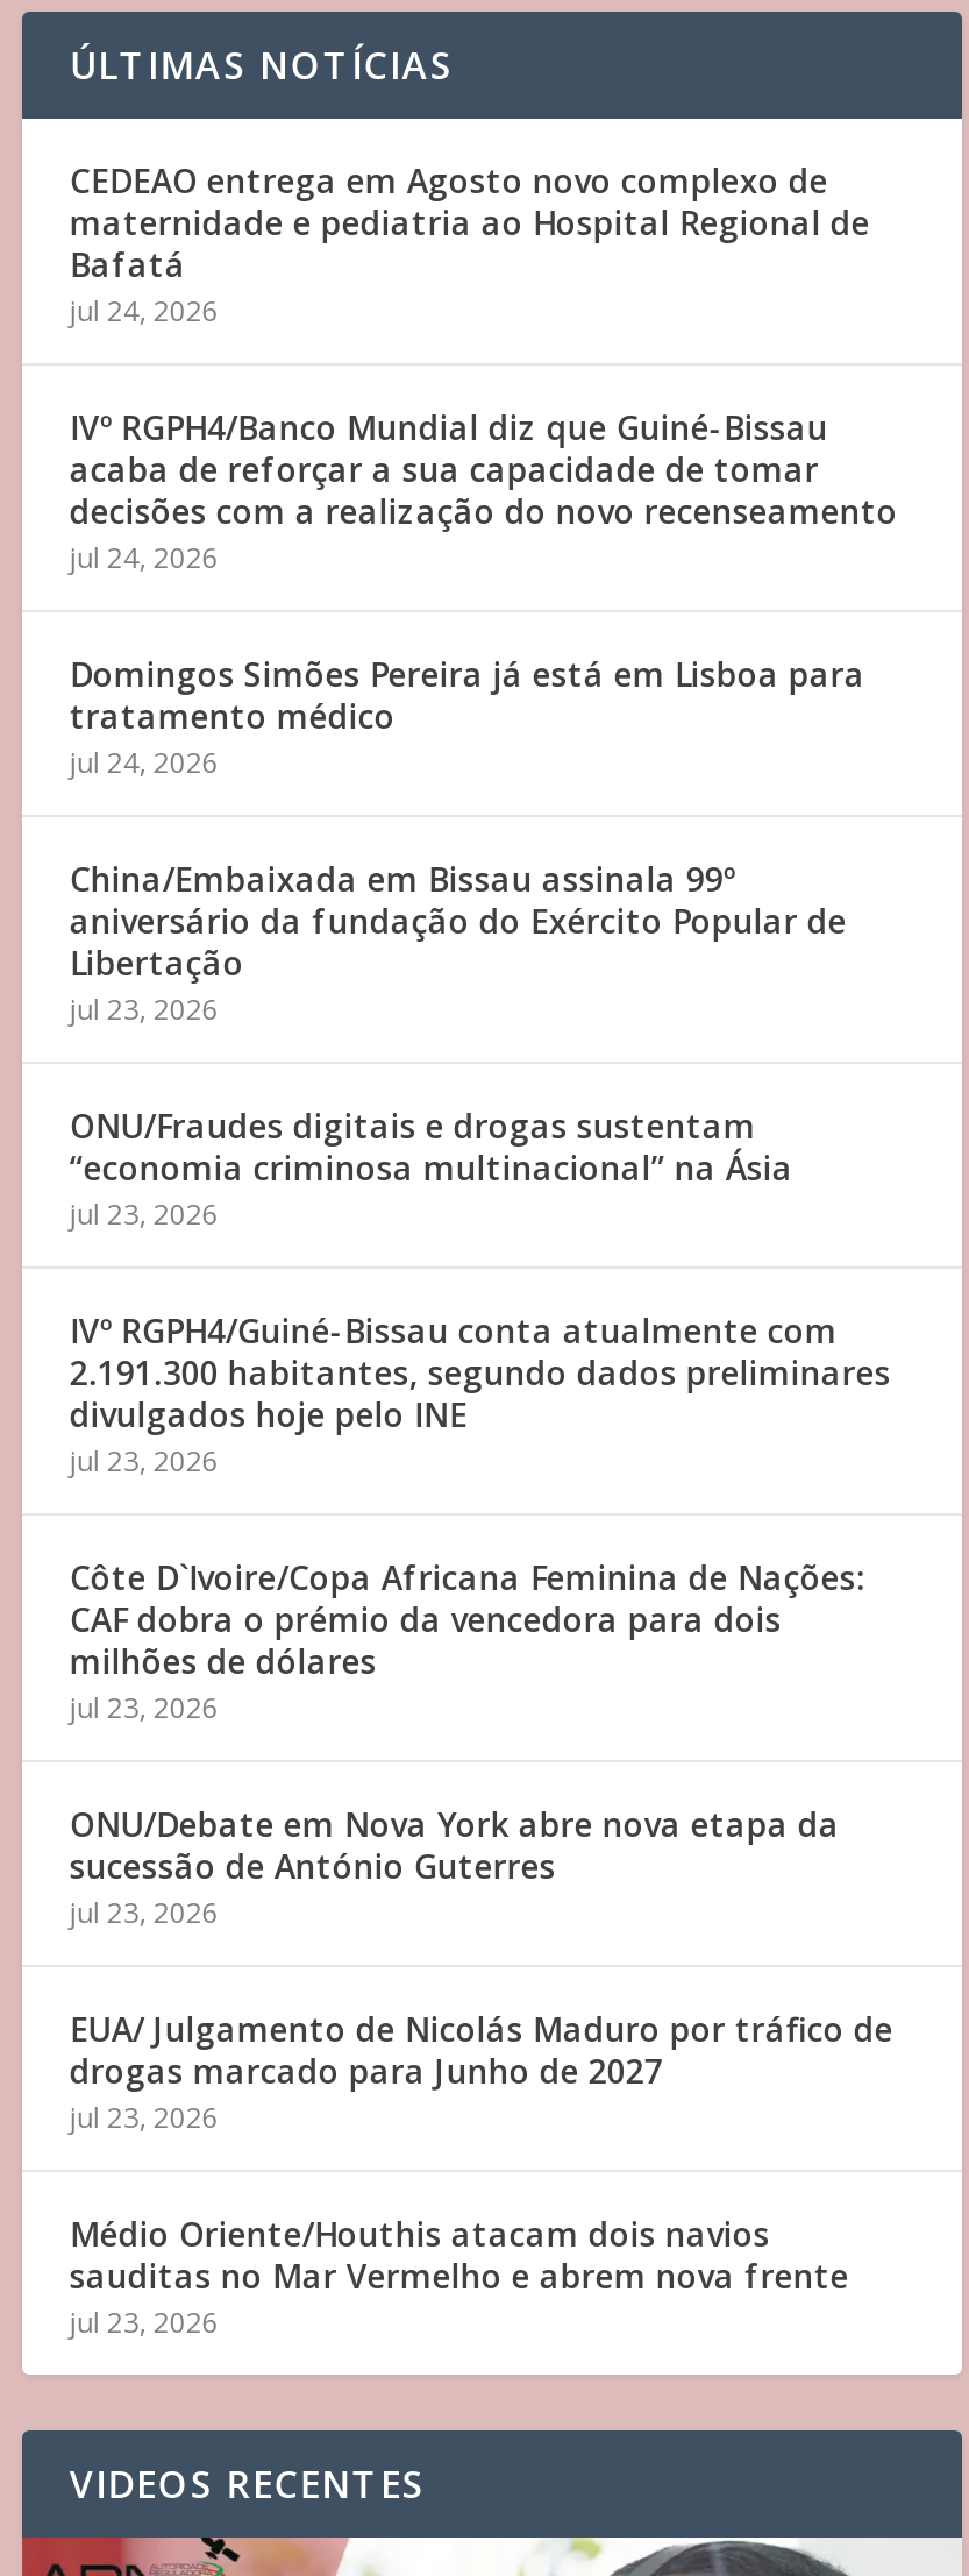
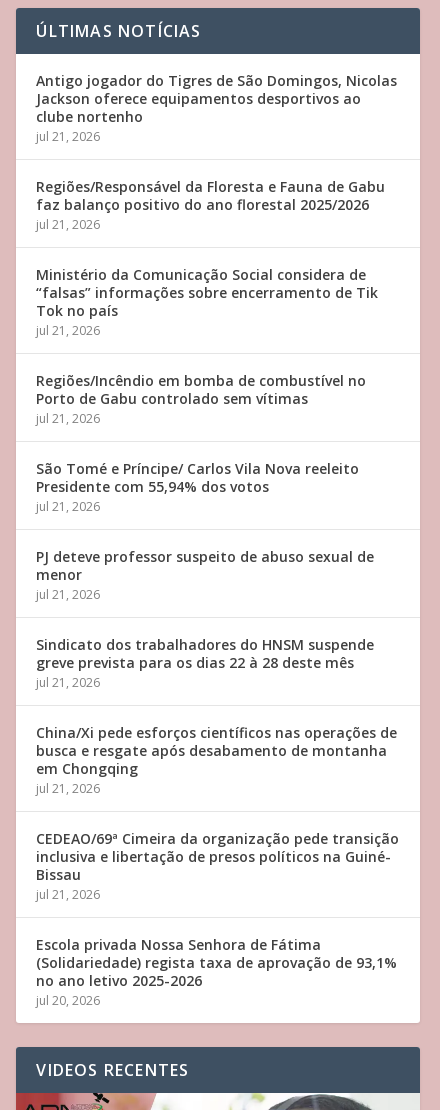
- CEDEAO entrega em Agosto novo complexo de
- maternidade e pediatria ao Hospital Regional de
- Bafatá
- jul 24, 2026
+ Antigo jogador do Tigres de São Domingos, Nicolas
+ Jackson oferece equipamentos desportivos ao
+ clube nortenho
+ jul 21, 2026

- IVº RGPH4/Banco Mundial diz que Guiné-Bissau
- acaba de reforçar a sua capacidade de tomar
- decisões com a realização do novo recenseamento
- jul 24, 2026
+ Regiões/Responsável da Floresta e Fauna de Gabu
+ faz balanço positivo do ano florestal 2025/2026
+ jul 21, 2026

- Domingos Simões Pereira já está em Lisboa para
- tratamento médico
- jul 24, 2026
+ Ministério da Comunicação Social considera de
+ “falsas” informações sobre encerramento de Tik
+ Tok no país
+ jul 21, 2026

- China/Embaixada em Bissau assinala 99º
- aniversário da fundação do Exército Popular de
- Libertação
- jul 23, 2026
+ Regiões/Incêndio em bomba de combustível no
+ Porto de Gabu controlado sem vítimas
+ jul 21, 2026

- ONU/Fraudes digitais e drogas sustentam
- “economia criminosa multinacional” na Ásia
- jul 23, 2026
+ São Tomé e Príncipe/ Carlos Vila Nova reeleito
+ Presidente com 55,94% dos votos
+ jul 21, 2026

- IVº RGPH4/Guiné-Bissau conta atualmente com
- 2.191.300 habitantes, segundo dados preliminares
- divulgados hoje pelo INE
- jul 23, 2026
+ PJ deteve professor suspeito de abuso sexual de
+ menor
+ jul 21, 2026

- Côte D`Ivoire/Copa Africana Feminina de Nações:
- CAF dobra o prémio da vencedora para dois
- milhões de dólares
- jul 23, 2026
+ Sindicato dos trabalhadores do HNSM suspende
+ greve prevista para os dias 22 à 28 deste mês
+ jul 21, 2026

- ONU/Debate em Nova York abre nova etapa da
- sucessão de António Guterres
- jul 23, 2026
+ China/Xi pede esforços científicos nas operações de
+ busca e resgate após desabamento de montanha
+ em Chongqing
+ jul 21, 2026

- EUA/ Julgamento de Nicolás Maduro por tráfico de
- drogas marcado para Junho de 2027
- jul 23, 2026
+ CEDEAO/69ª Cimeira da organização pede transição
+ inclusiva e libertação de presos políticos na Guiné-
+ Bissau
+ jul 21, 2026

- Médio Oriente/Houthis atacam dois navios
- sauditas no Mar Vermelho e abrem nova frente
- jul 23, 2026
+ Escola privada Nossa Senhora de Fátima
+ (Solidariedade) regista taxa de aprovação de 93,1%
+ no ano letivo 2025-2026
+ jul 20, 2026
